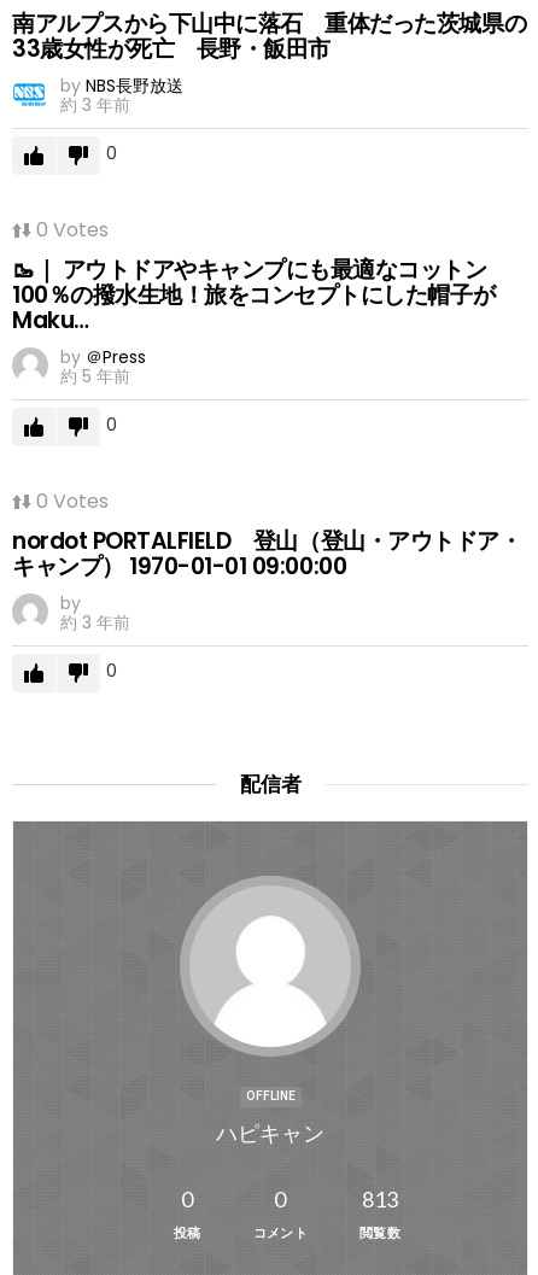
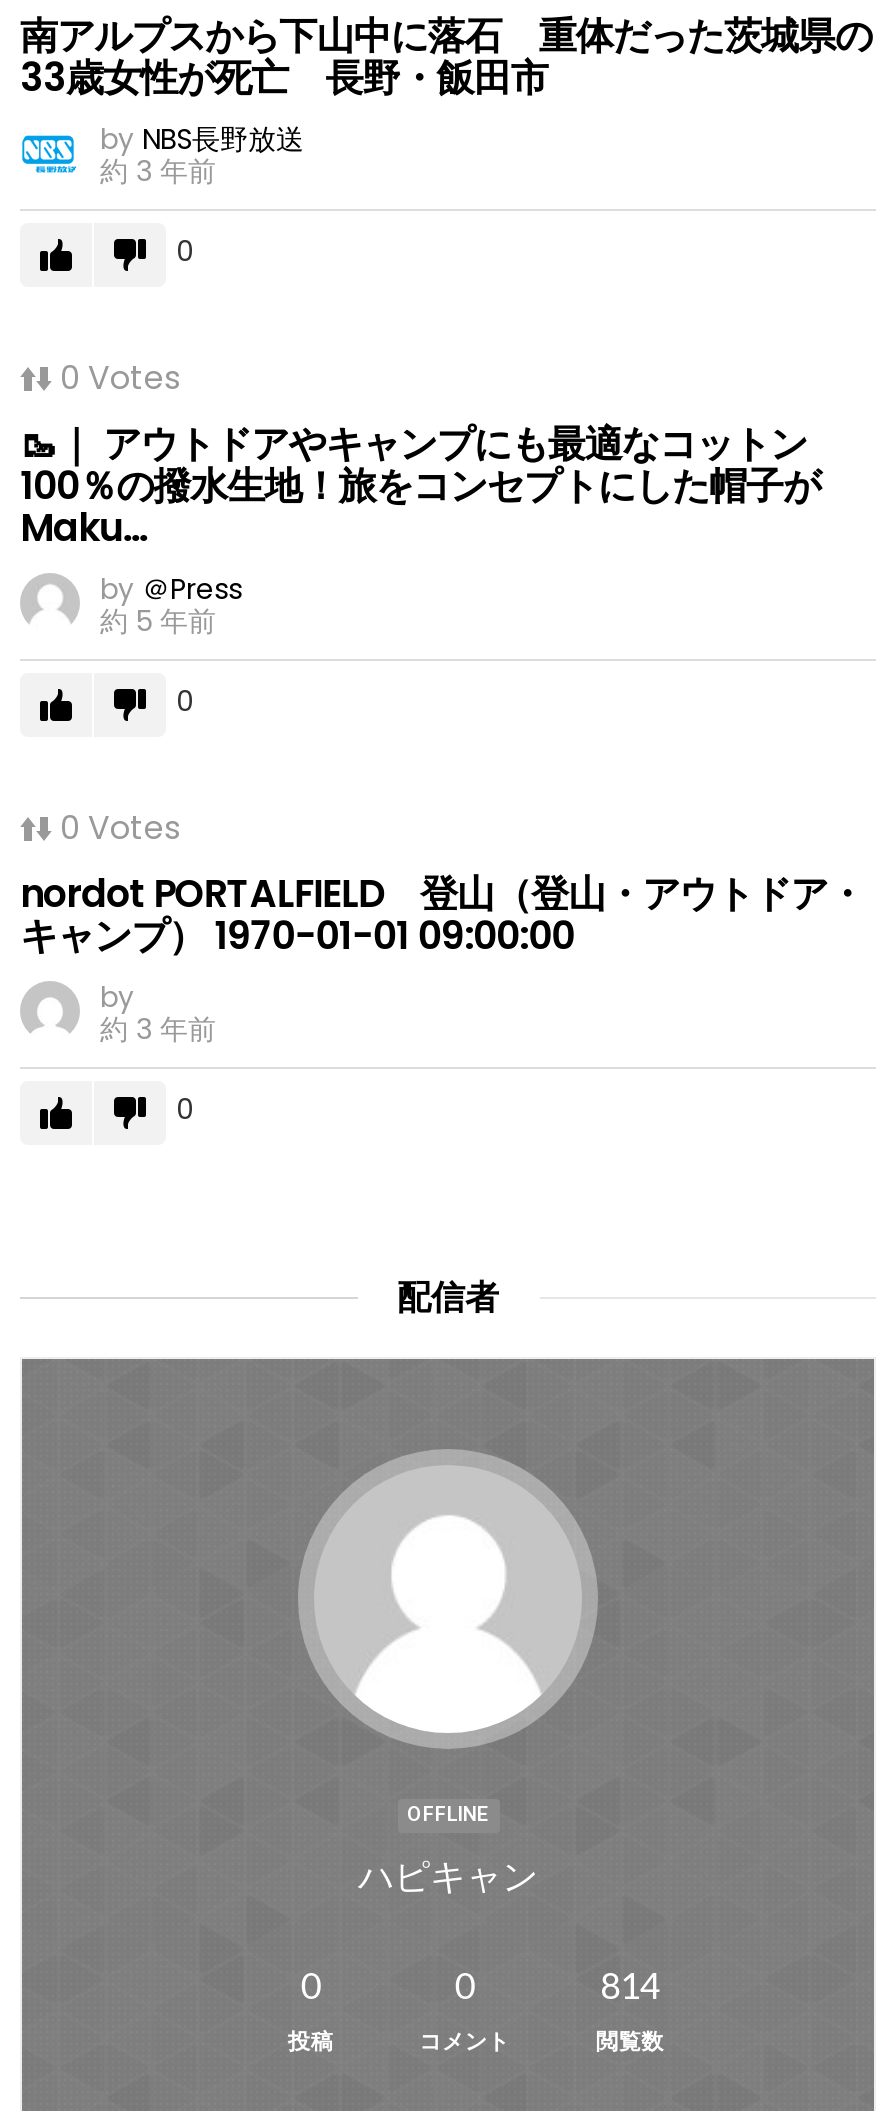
- 813
+ 814
